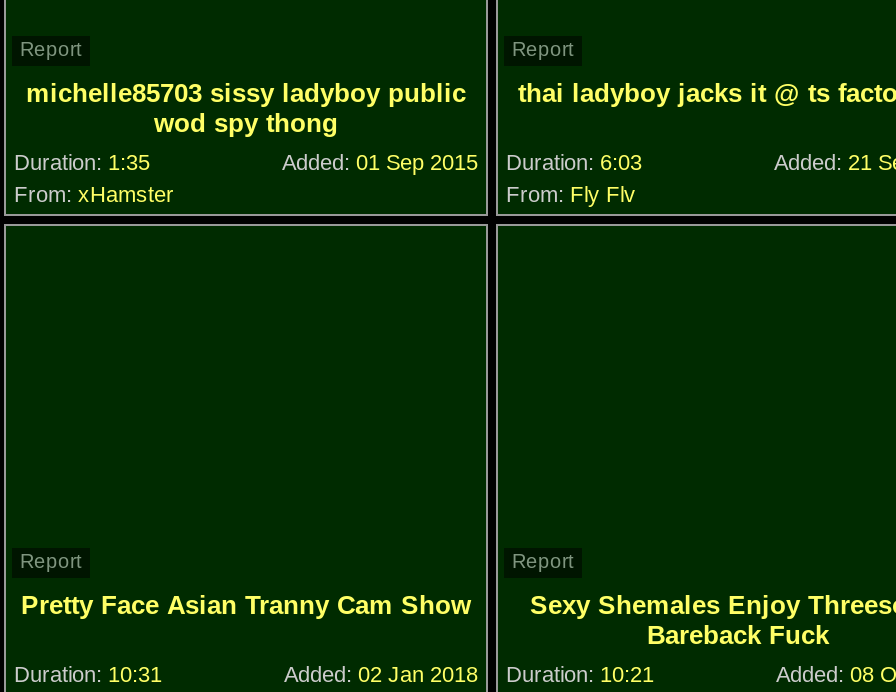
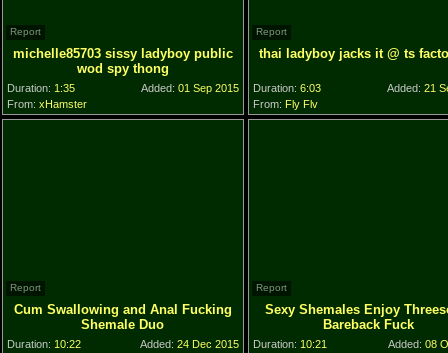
- Pretty Face Asian Tranny Cam Show
- Duration: 10:31
- Added: 02 Jan 2018
+ Cum Swallowing and Anal Fucking
+ Shemale Duo
+ Duration: 10:22
+ Added: 24 Dec 2015
